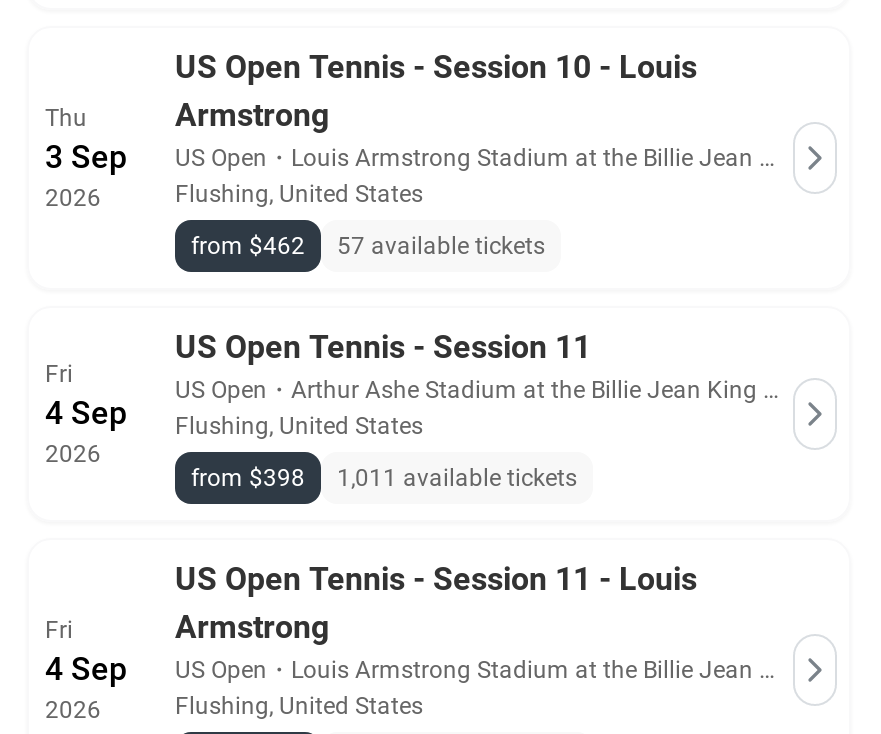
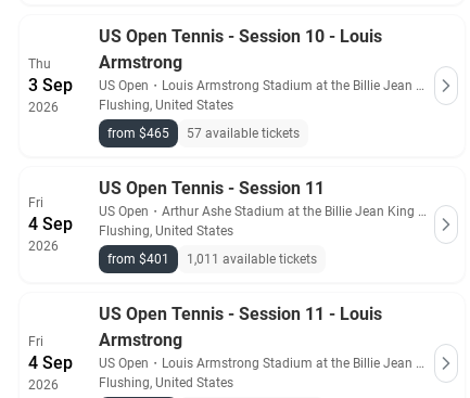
- from $462 57 available tickets
+ from $465 57 available tickets

- from $398 1,011 available tickets
+ from $401 1,011 available tickets
